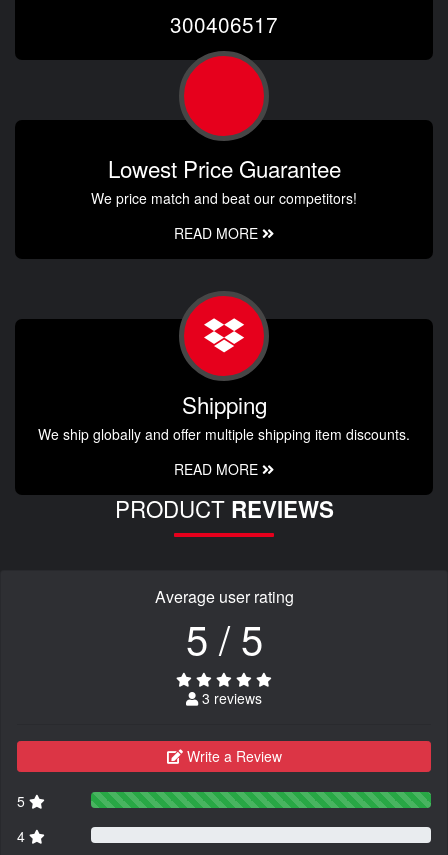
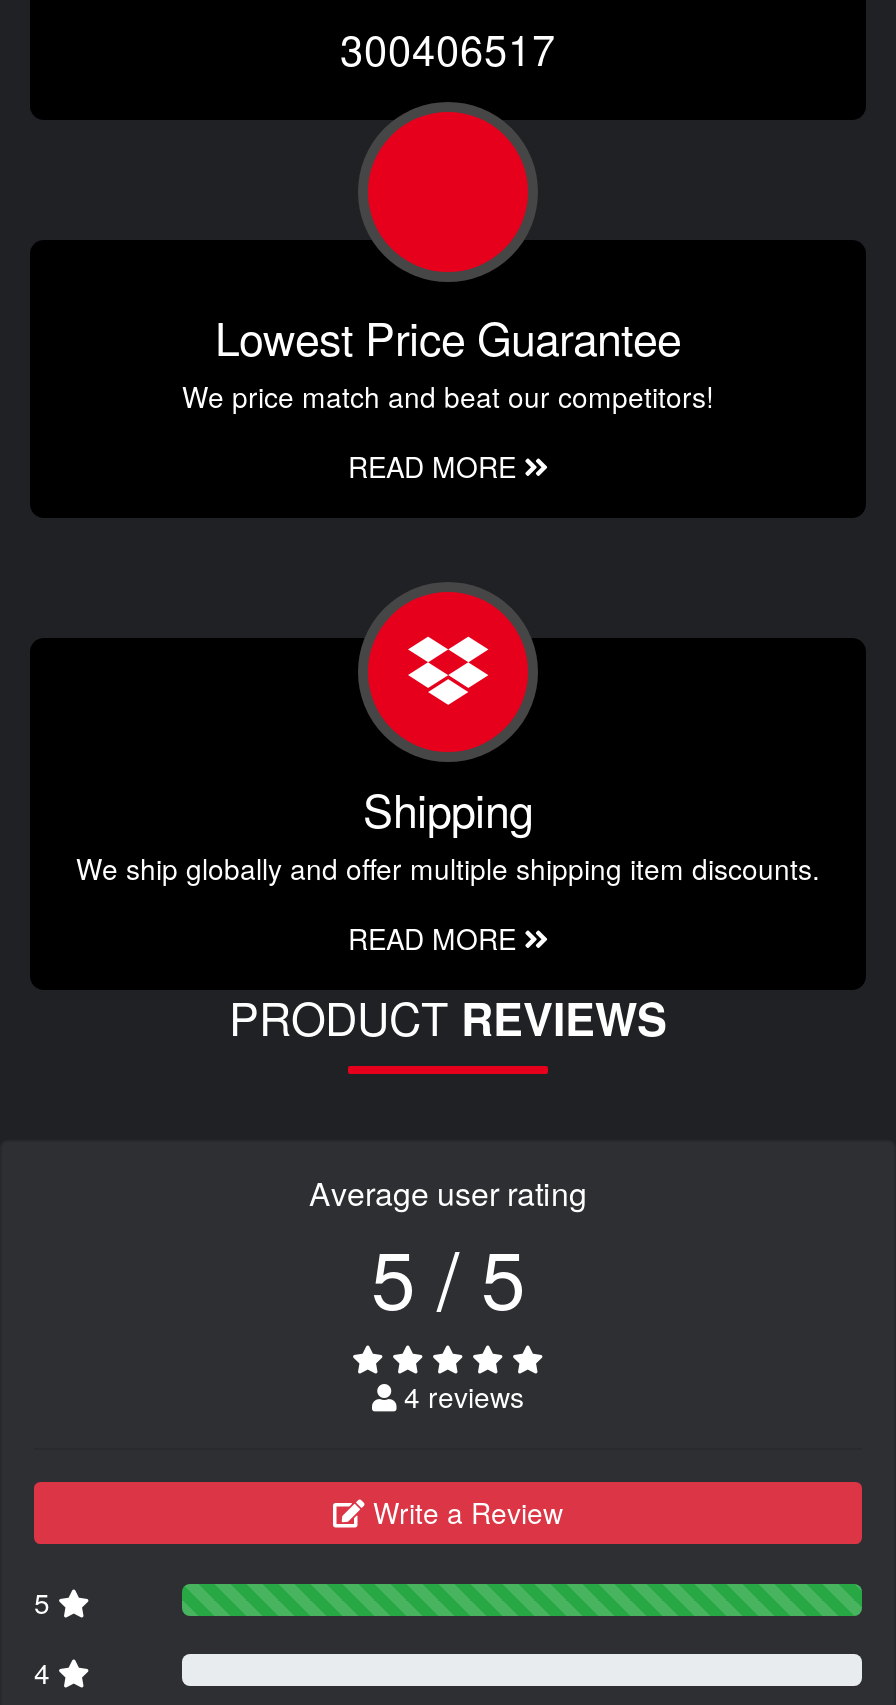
- 3 reviews
+ 4 reviews
